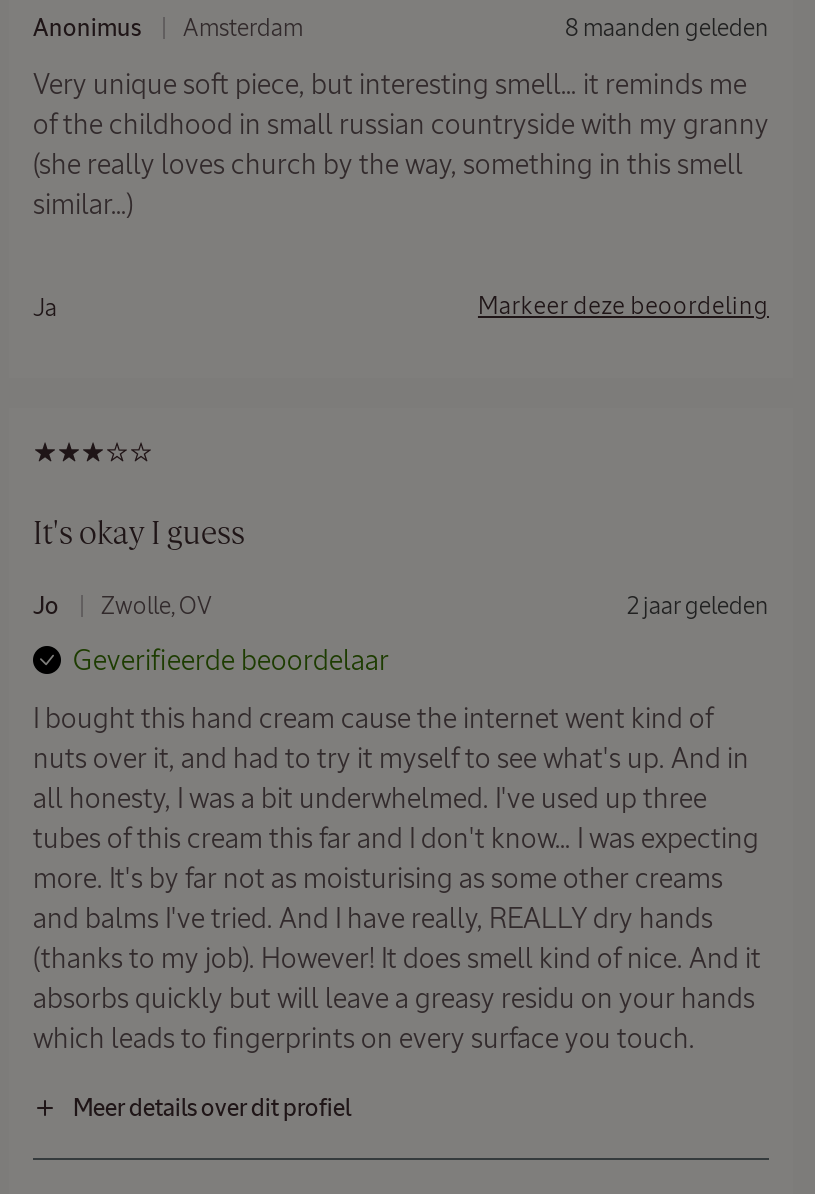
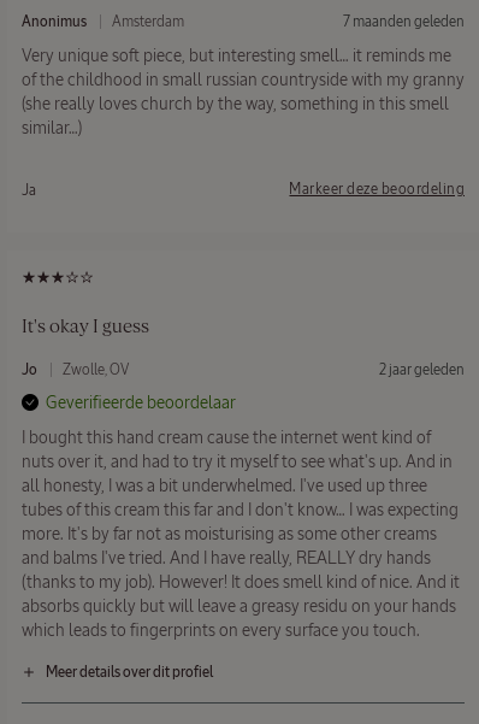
- 8 maanden geleden
+ 7 maanden geleden
